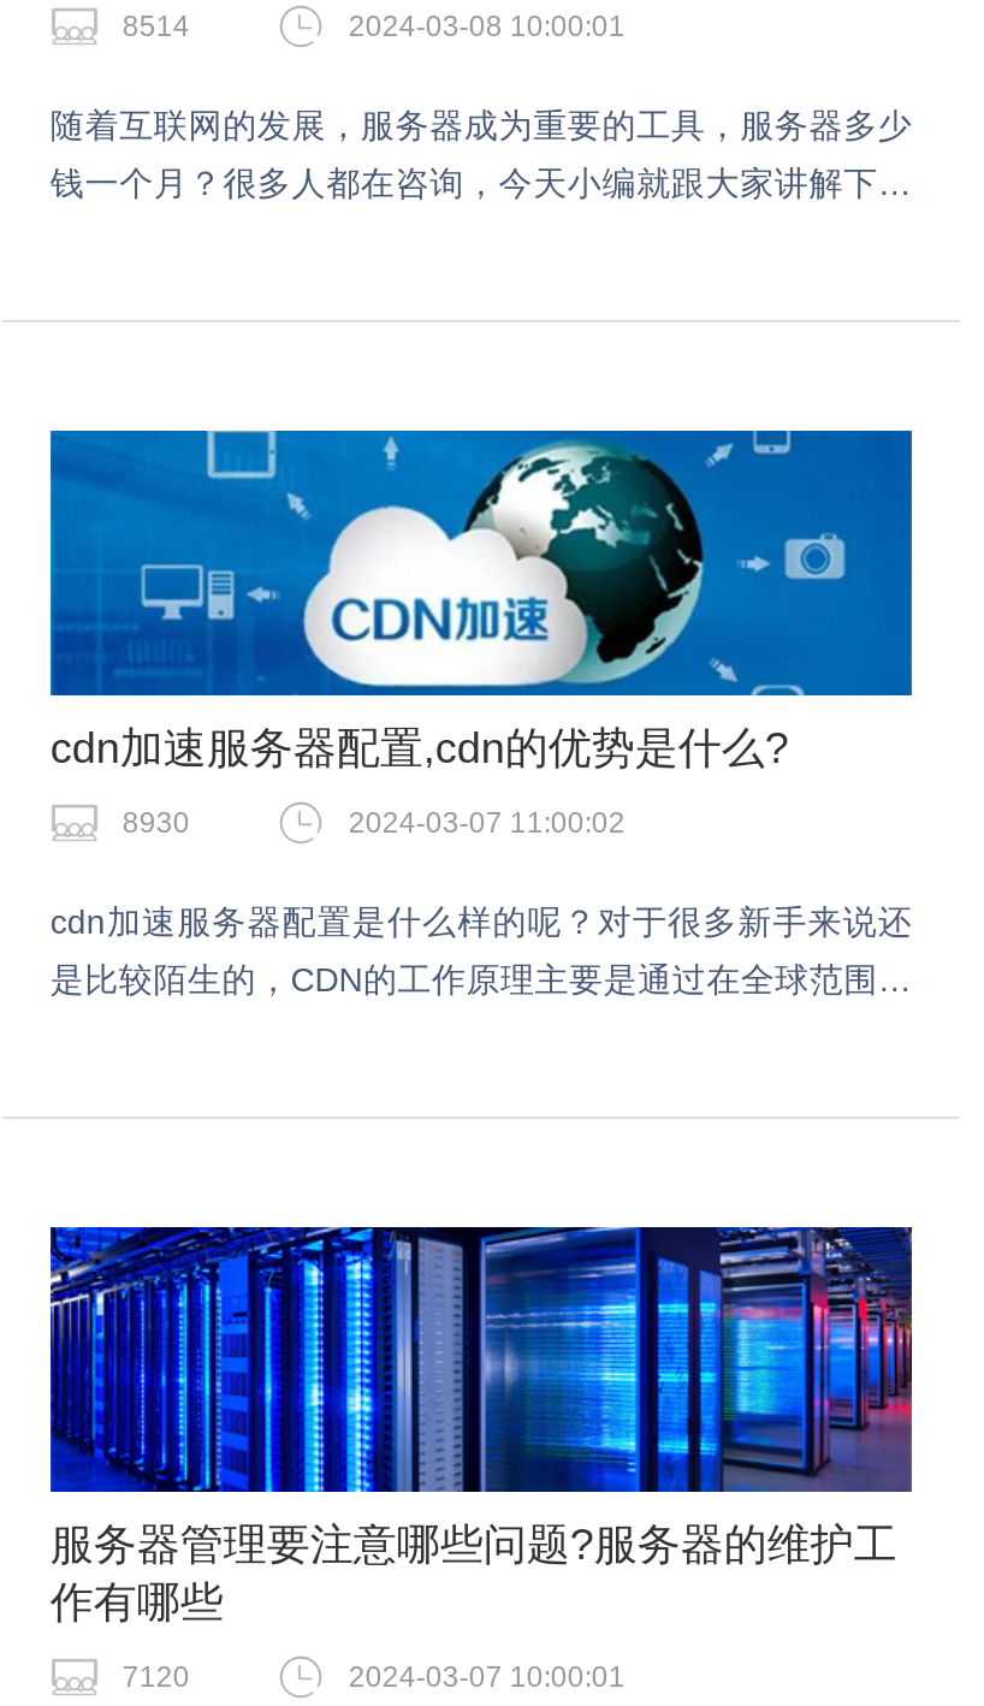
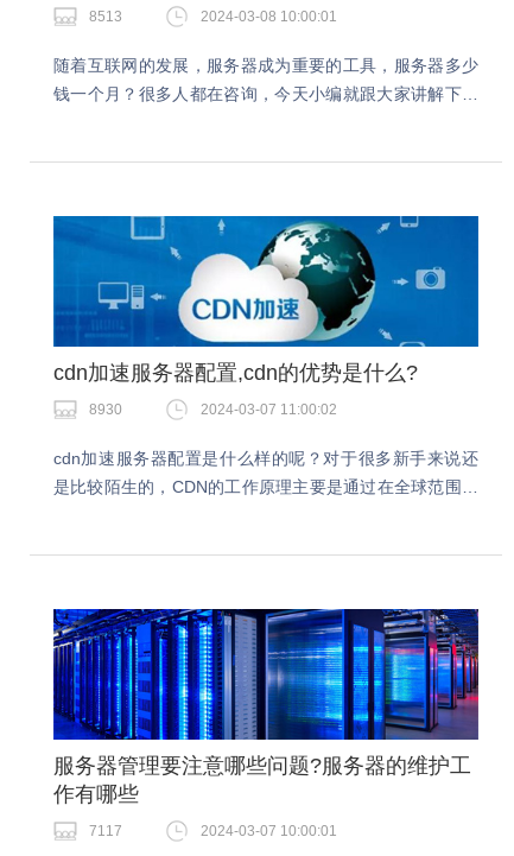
- 8514
+ 8513

- 7120
+ 7117
